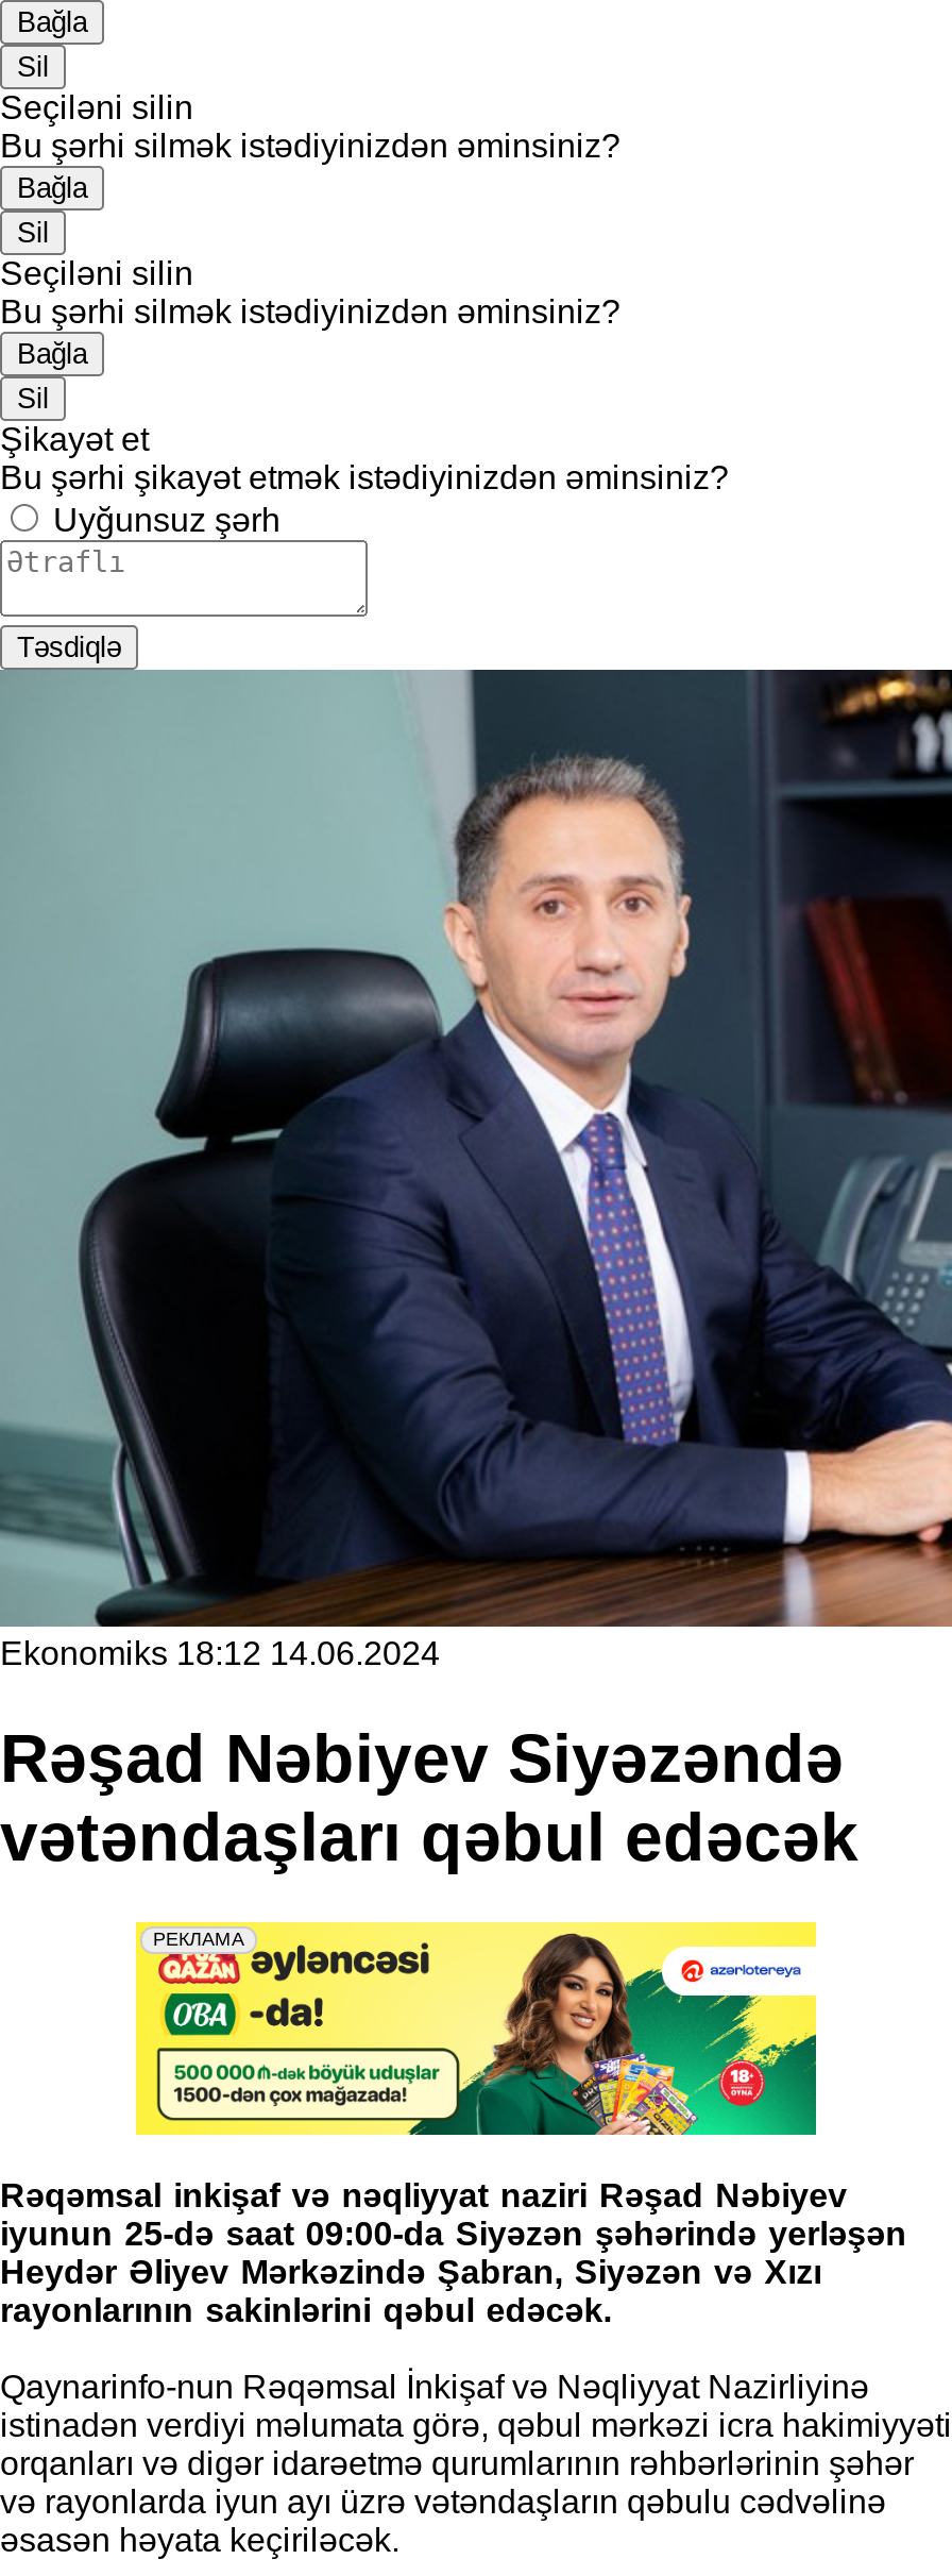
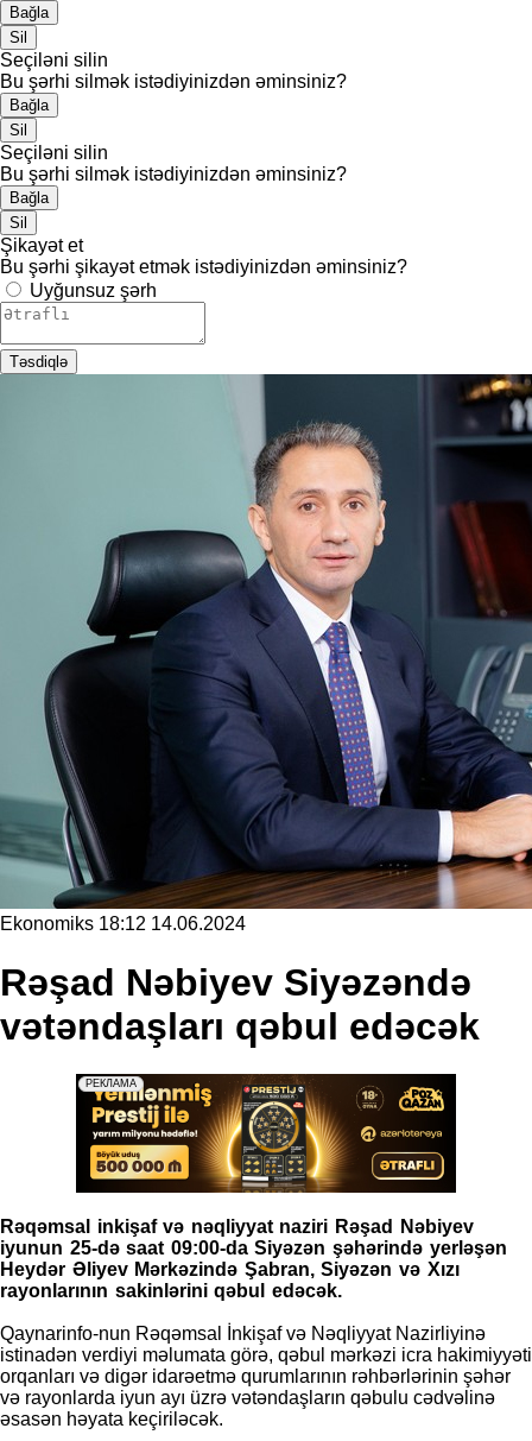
- [image]
+ [image]
